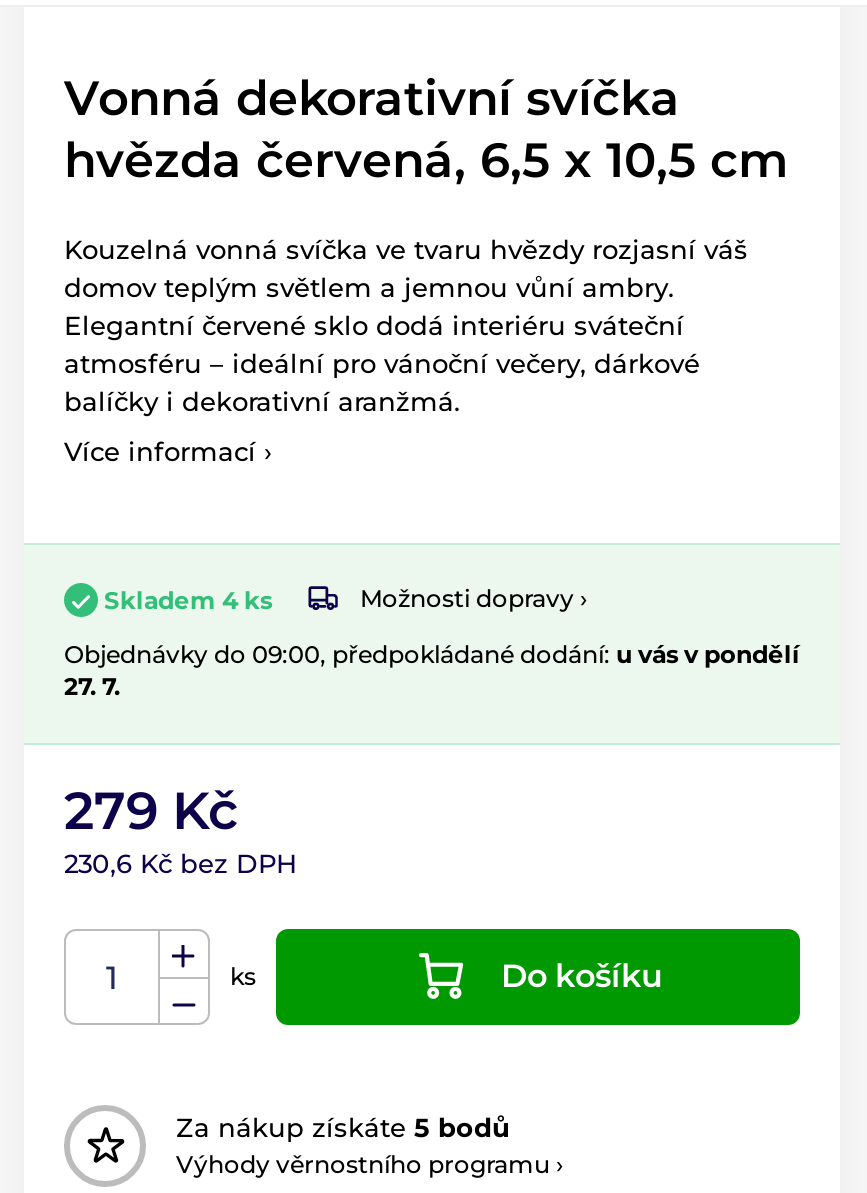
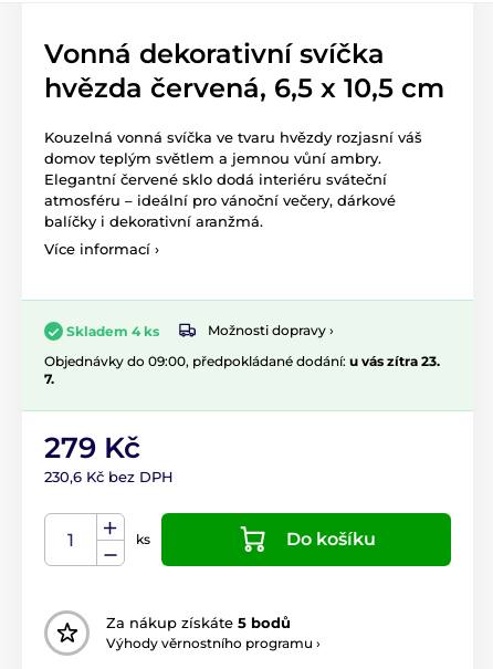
- Objednávky do 09:00, předpokládané dodání: u vás v pondělí
- 27. 7.
+ Objednávky do 09:00, předpokládané dodání: u vás zítra 23.
+ 7.
